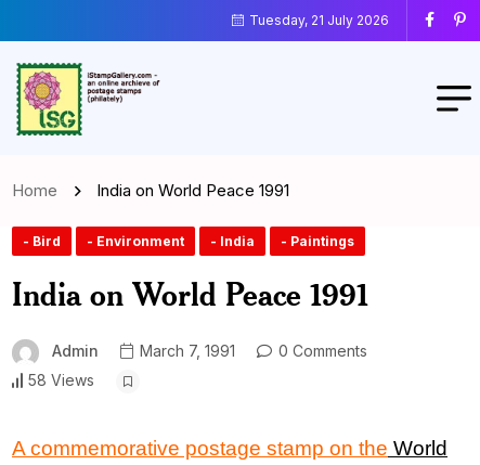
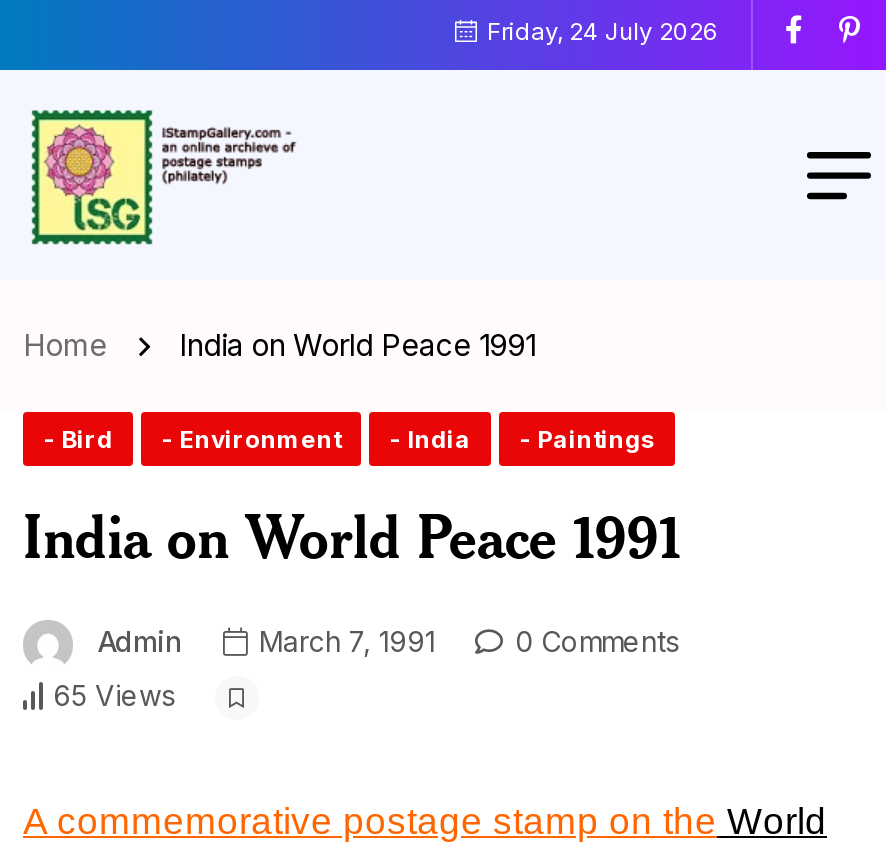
- Tuesday, 21 July 2026
+ Friday, 24 July 2026

- 58 Views
+ 65 Views
